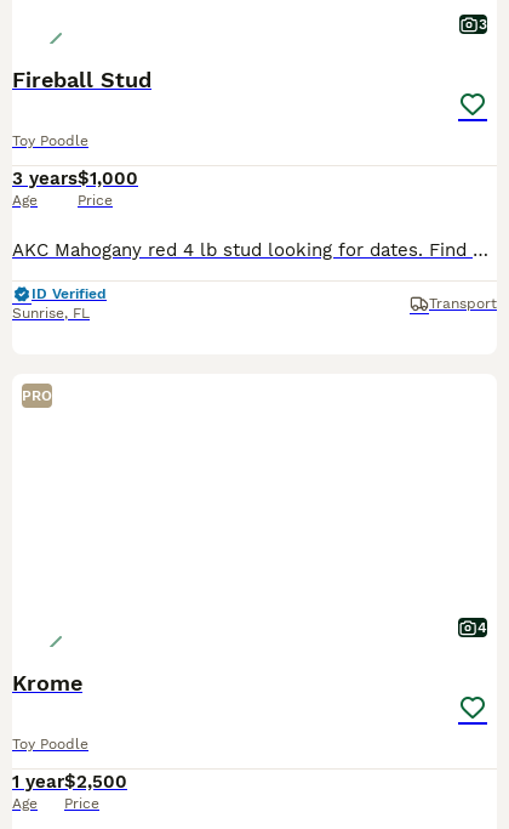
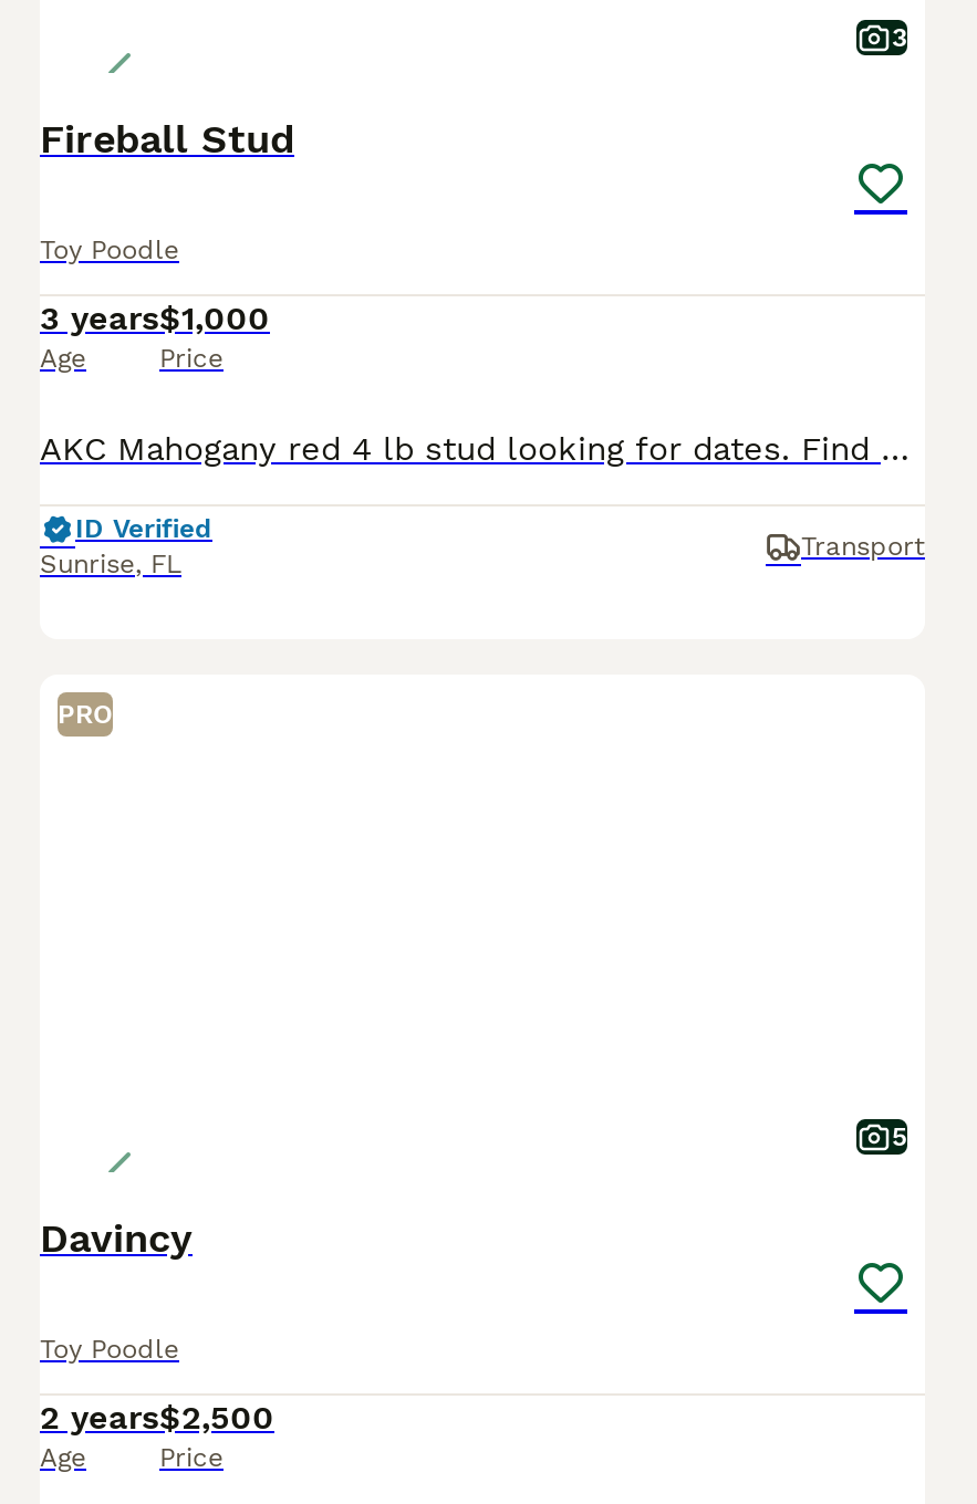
- 4
+ 5

- Krome
+ Davincy

- 1 year $2,500
+ 2 years $2,500
